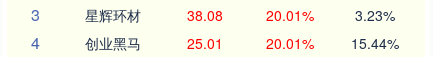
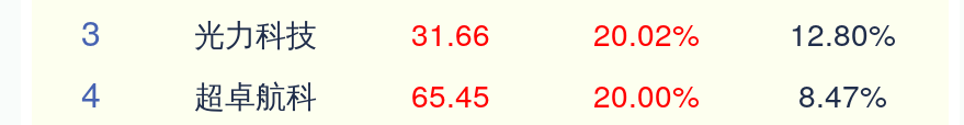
- 星辉环材
- 38.08
- 20.01%
- 3.23%
+ 光力科技
+ 31.66
+ 20.02%
+ 12.80%

- 创业黑马
- 25.01
- 20.01%
- 15.44%
+ 超卓航科
+ 65.45
+ 20.00%
+ 8.47%
